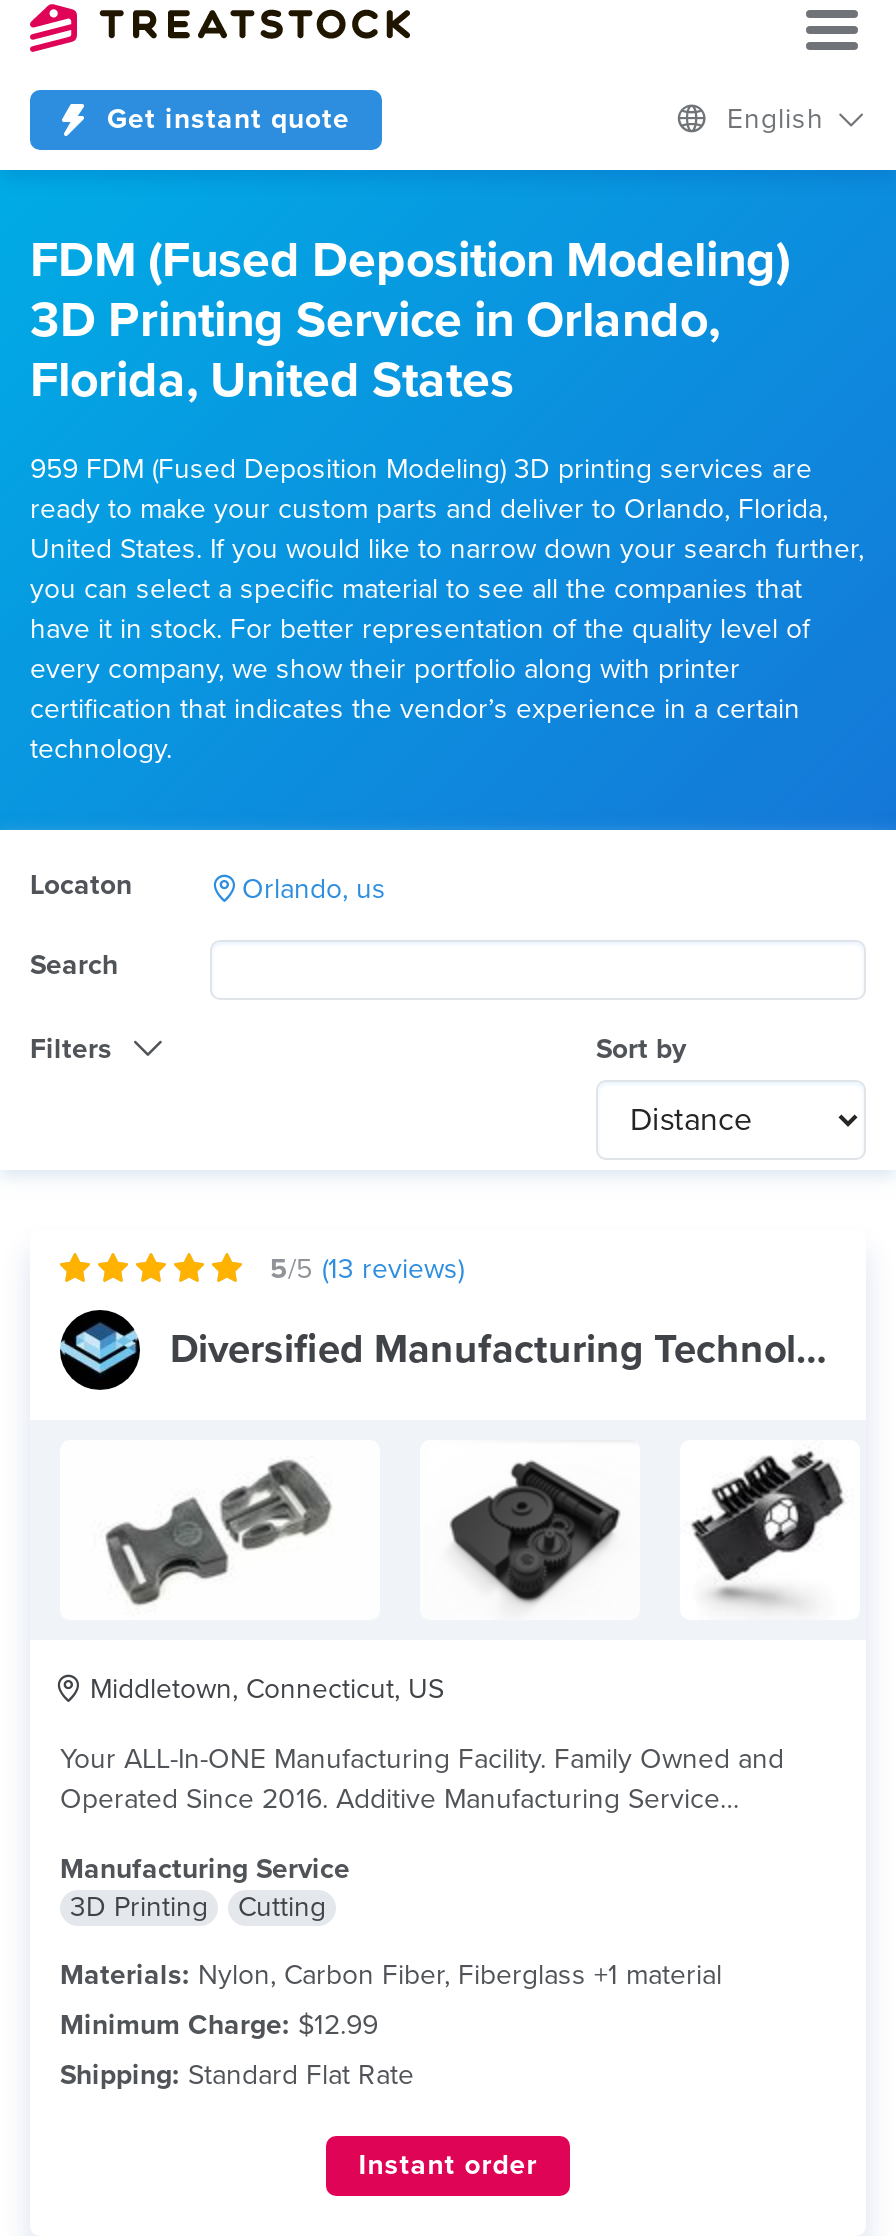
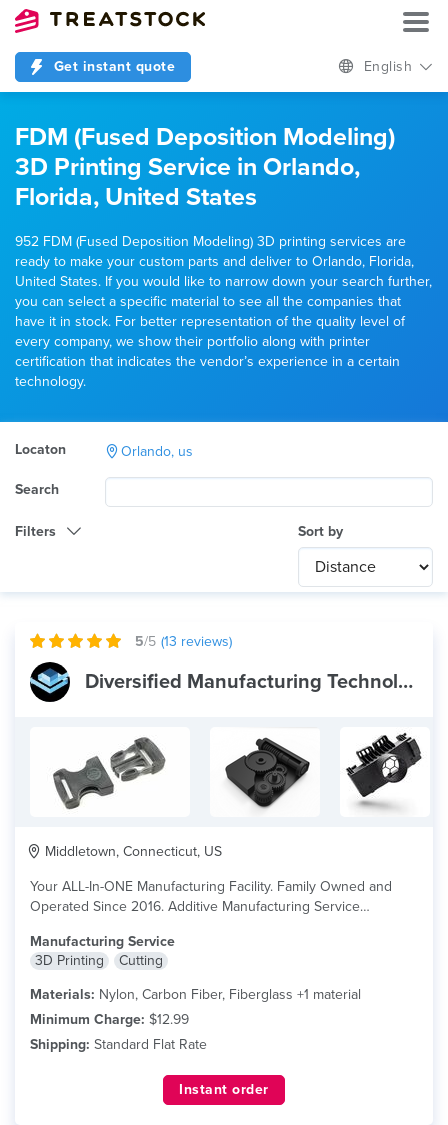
- 959 FDM (Fused Deposition Modeling) 3D printing services are
+ 952 FDM (Fused Deposition Modeling) 3D printing services are
